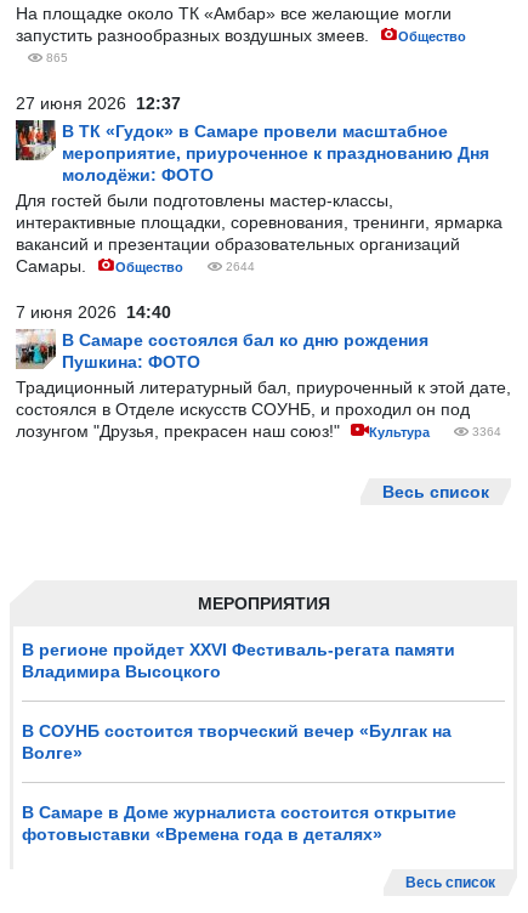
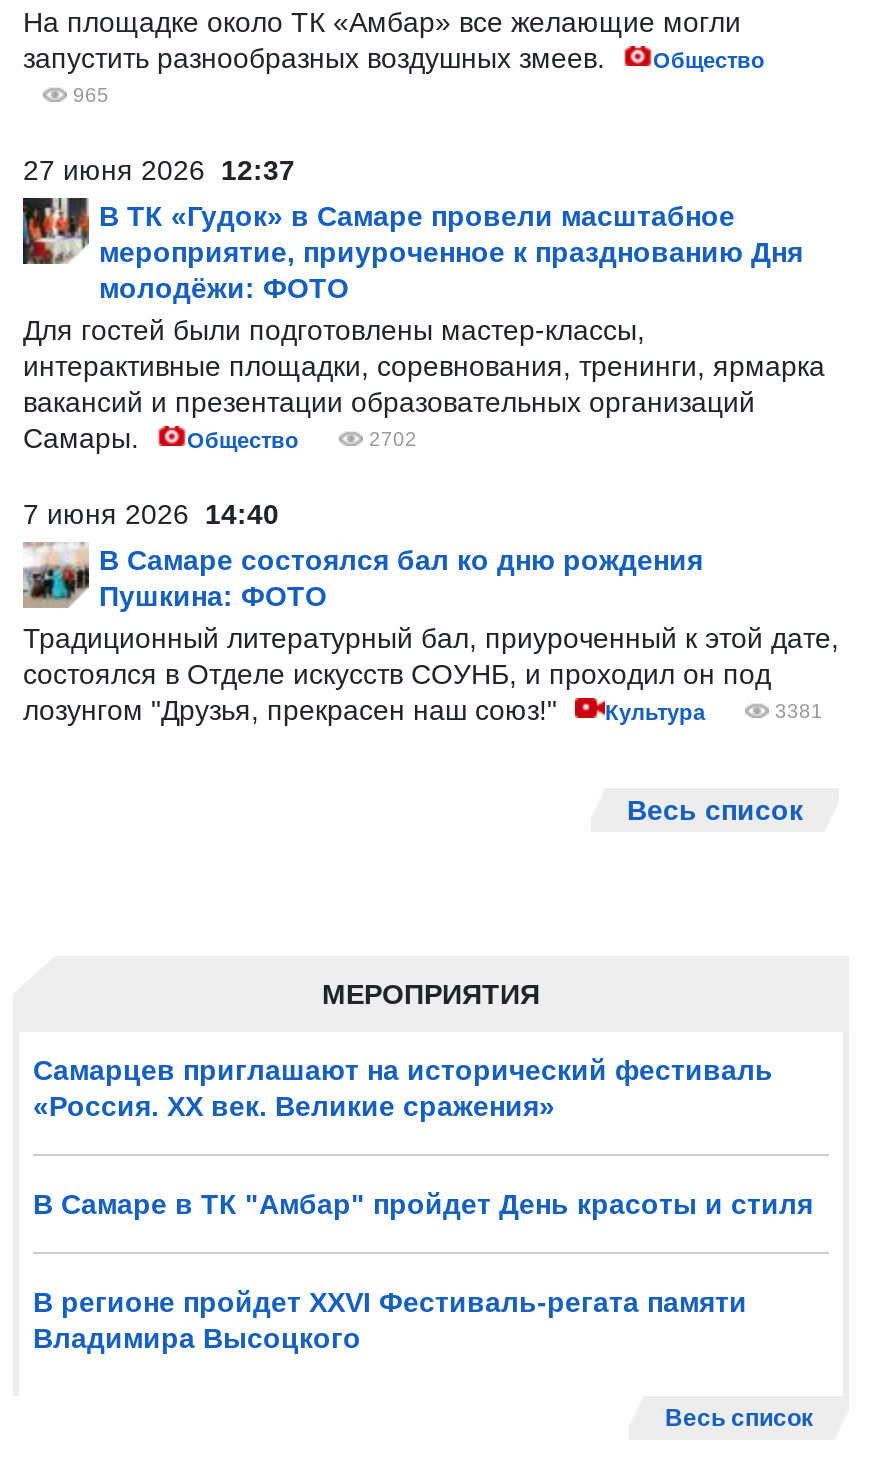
- 865
+ 965

- 2644
+ 2702

- 3364
+ 3381

+ Самарцев приглашают на исторический фестиваль
+ «Россия. ХХ век. Великие сражения»
+ В Самаре в ТК "Амбар" пройдет День красоты и стиля

moved down: В регионе пройдет XXVI Фестиваль-регата памяти | Владимира Высоцкого

- В СОУНБ состоится творческий вечер «Булгак на
- Волге»
- В Самаре в Доме журналиста состоится открытие
- фотовыставки «Времена года в деталях»
